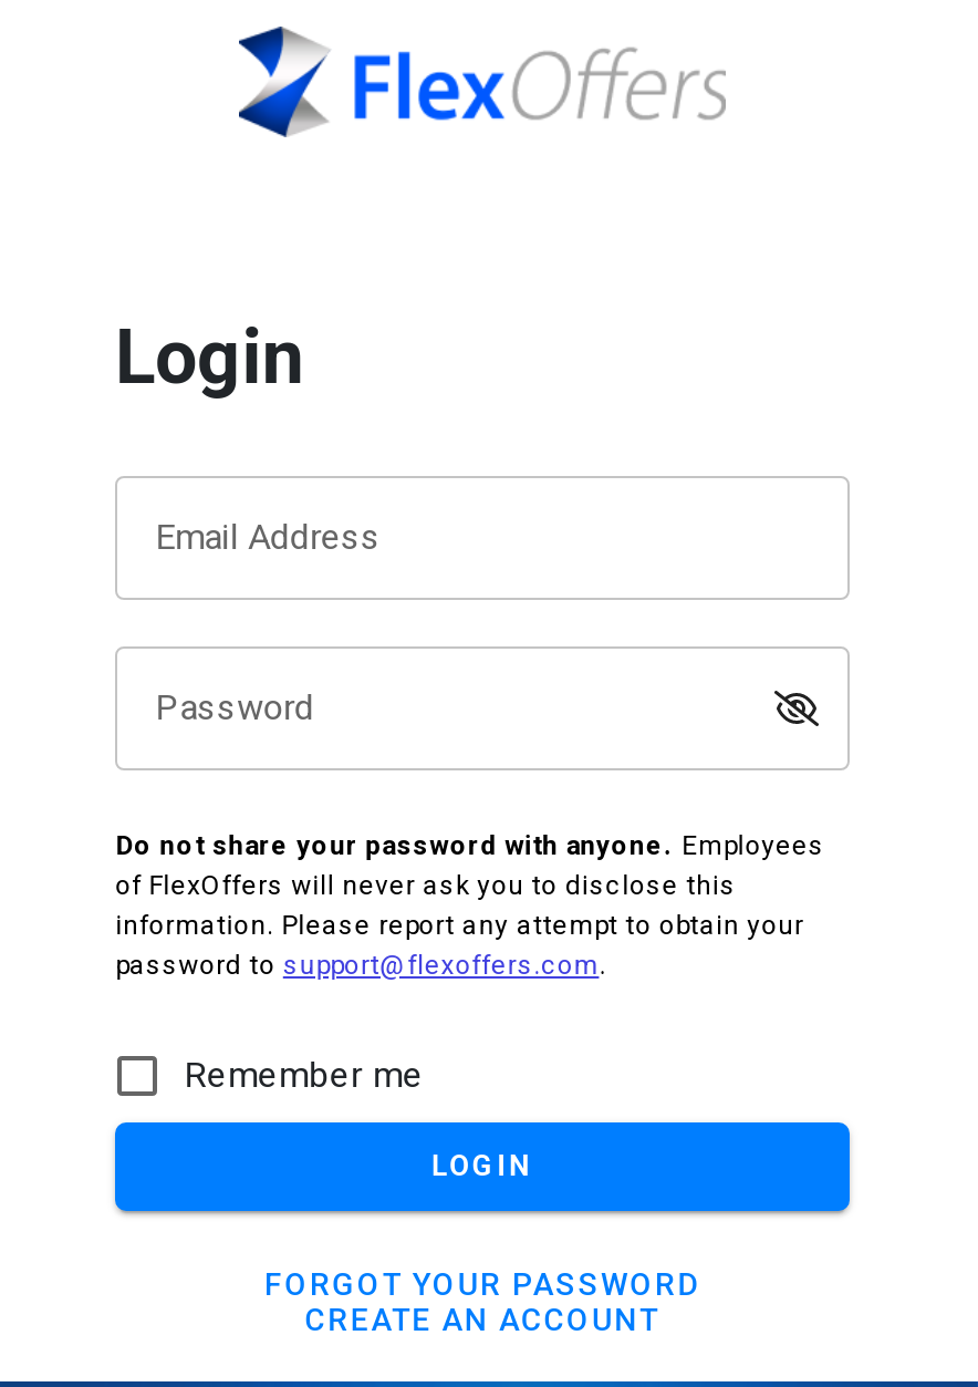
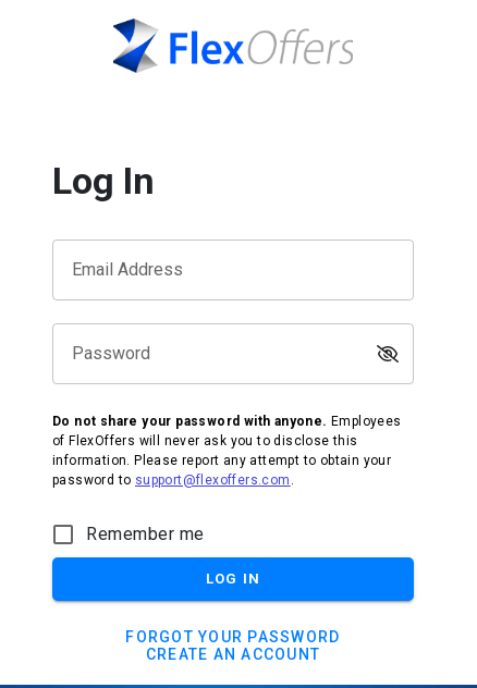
- Login
+ Log In

- LOGIN
+ LOG IN
